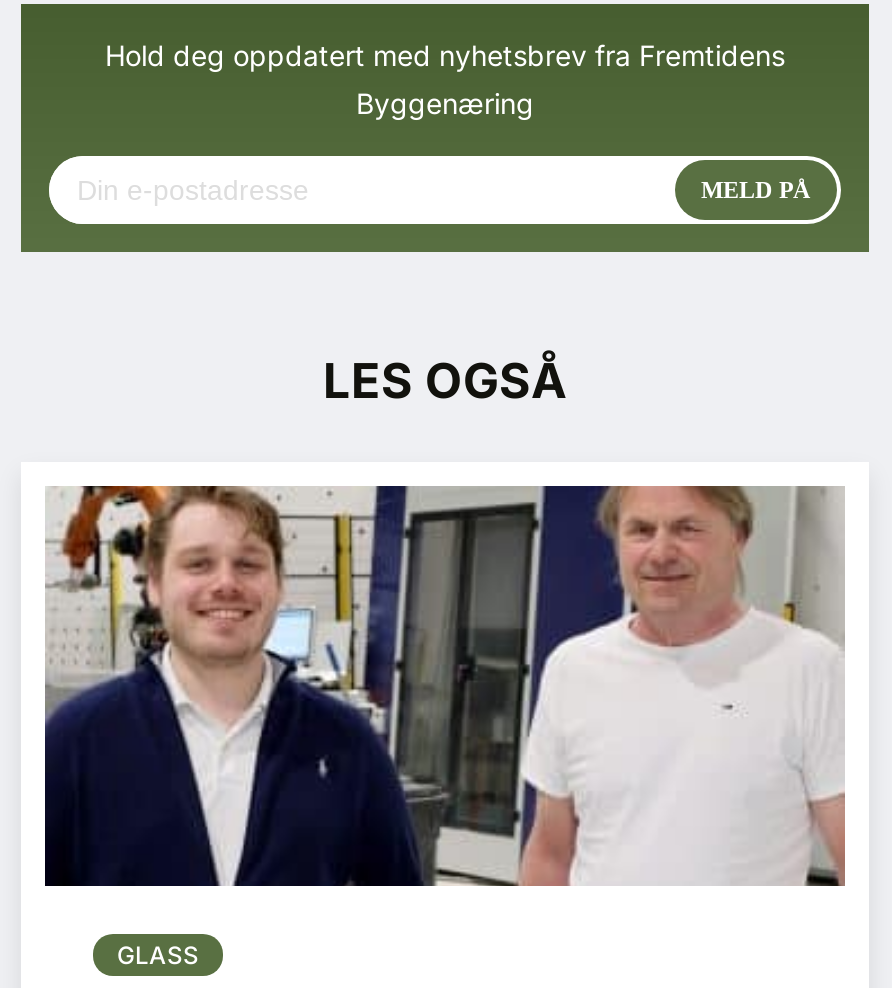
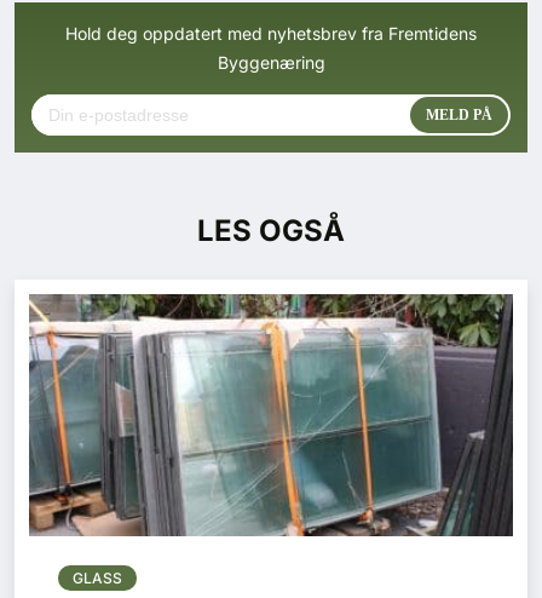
- [image]
+ [image]
